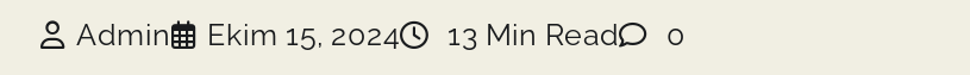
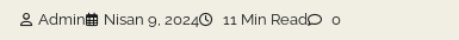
- Ekim 15, 2024
- 13 Min Read
+ Nisan 9, 2024
+ 11 Min Read
